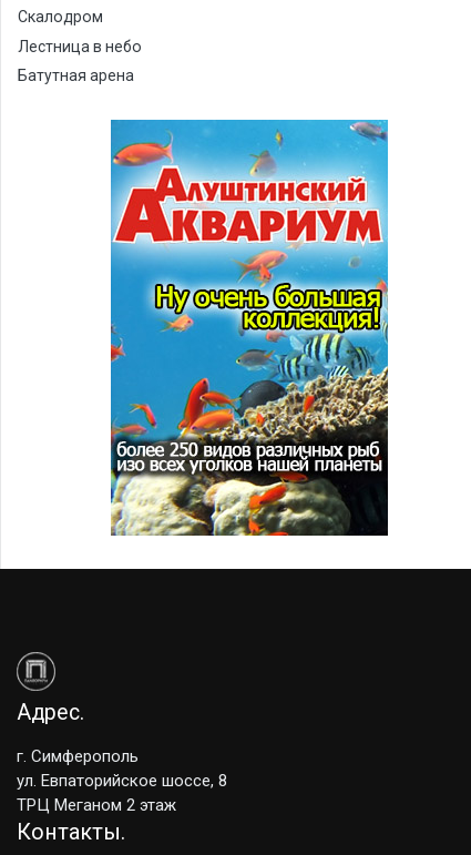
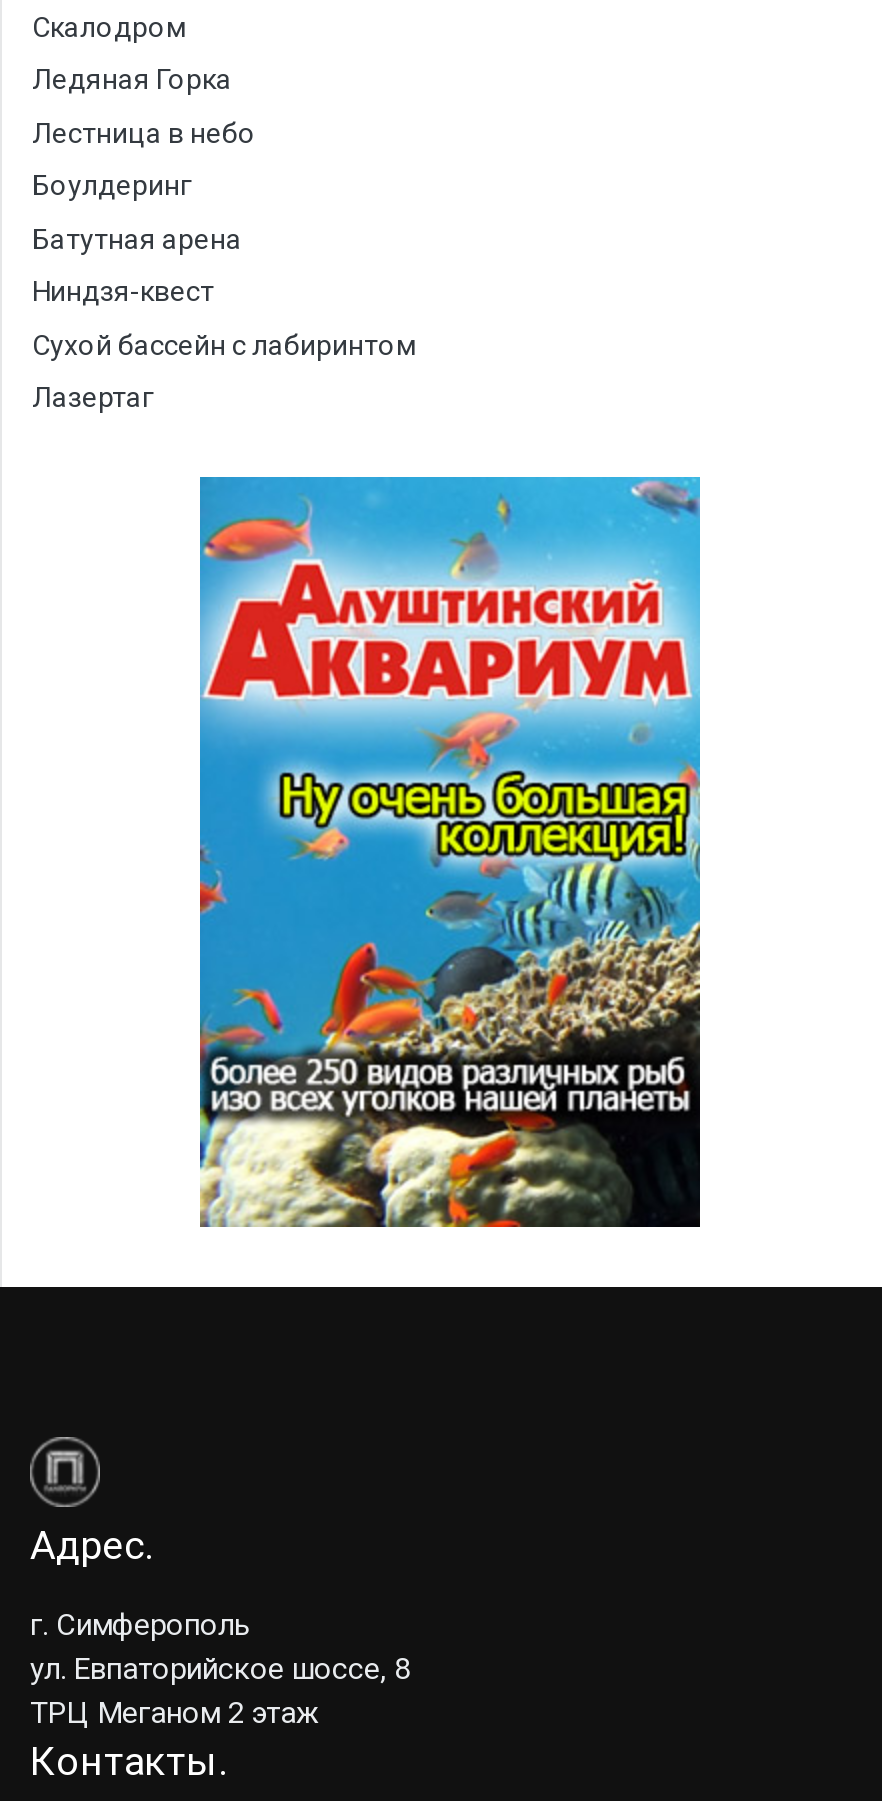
+ Ледяная Горка

+ Боулдеринг

+ Ниндзя-квест
+ Сухой бассейн с лабиринтом
+ Лазертаг
